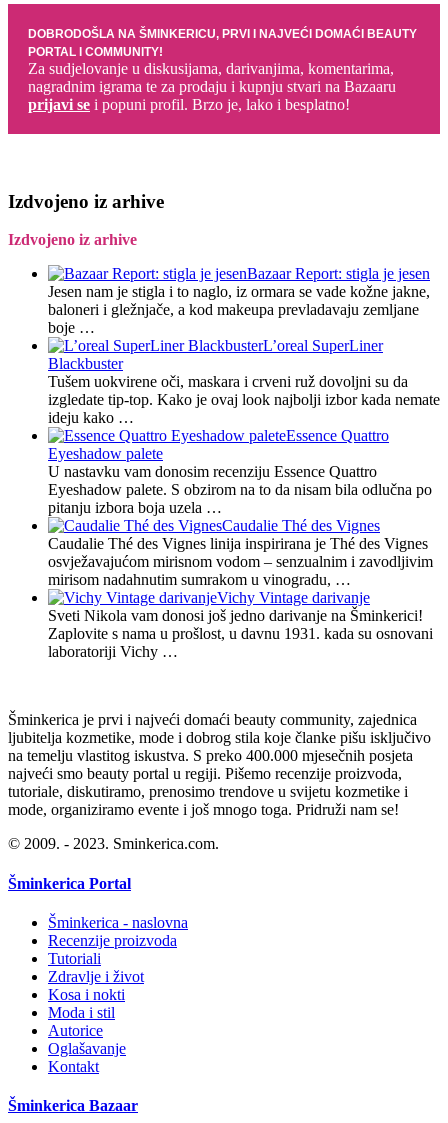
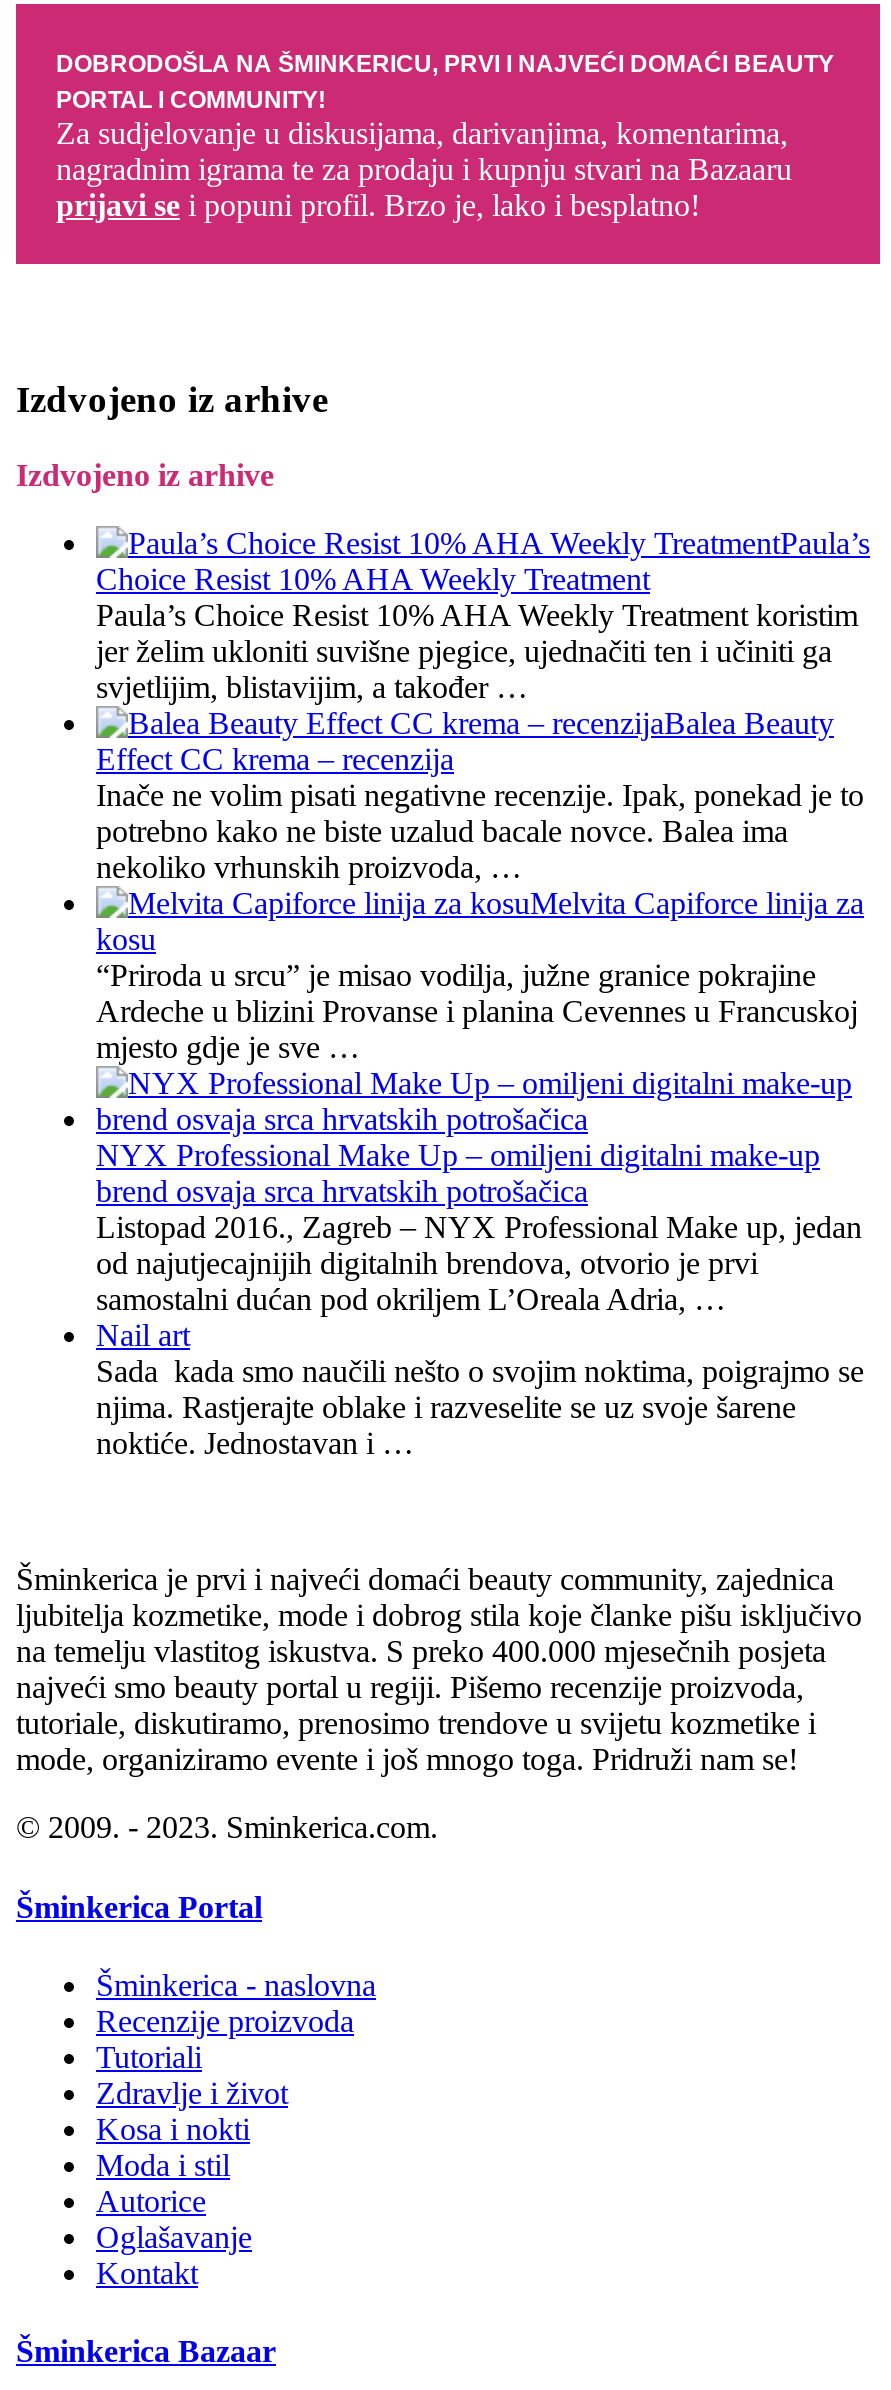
- Bazaar Report: stigla je jesen
- Jesen nam je stigla i to naglo, iz ormara se vade kožne jakne,
- baloneri i gležnjače, a kod makeupa prevladavaju zemljane
- boje …
- L’oreal SuperLiner
- Blackbuster
- Tušem uokvirene oči, maskara i crveni ruž dovoljni su da
- izgledate tip-top. Kako je ovaj look najbolji izbor kada nemate
- ideju kako …
- Essence Quattro
- Eyeshadow palete
- U nastavku vam donosim recenziju Essence Quattro
- Eyeshadow palete. S obzirom na to da nisam bila odlučna po
- pitanju izbora boja uzela …
- Caudalie Thé des Vignes
- Caudalie Thé des Vignes linija inspirirana je Thé des Vignes
- osvježavajućom mirisnom vodom – senzualnim i zavodljivim
- mirisom nadahnutim sumrakom u vinogradu, …
- Vichy Vintage darivanje
- Sveti Nikola vam donosi još jedno darivanje na Šminkerici!
- Zaplovite s nama u prošlost, u davnu 1931. kada su osnovani
- laboratoriji Vichy …
+ Paula’s
+ Choice Resist 10% AHA Weekly Treatment
+ Paula’s Choice Resist 10% AHA Weekly Treatment koristim
+ jer želim ukloniti suvišne pjegice, ujednačiti ten i učiniti ga
+ svjetlijim, blistavijim, a također …
+ Balea Beauty
+ Effect CC krema – recenzija
+ Inače ne volim pisati negativne recenzije. Ipak, ponekad je to
+ potrebno kako ne biste uzalud bacale novce. Balea ima
+ nekoliko vrhunskih proizvoda, …
+ Melvita Capiforce linija za
+ kosu
+ “Priroda u srcu” je misao vodilja, južne granice pokrajine
+ Ardeche u blizini Provanse i planina Cevennes u Francuskoj
+ mjesto gdje je sve …
+ NYX Professional Make Up – omiljeni digitalni make-up
+ brend osvaja srca hrvatskih potrošačica
+ Listopad 2016., Zagreb – NYX Professional Make up, jedan
+ od najutjecajnijih digitalnih brendova, otvorio je prvi
+ samostalni dućan pod okriljem L’Oreala Adria, …
+ Nail art
+ Sada kada smo naučili nešto o svojim noktima, poigrajmo se
+ njima. Rastjerajte oblake i razveselite se uz svoje šarene
+ noktiće. Jednostavan i …
